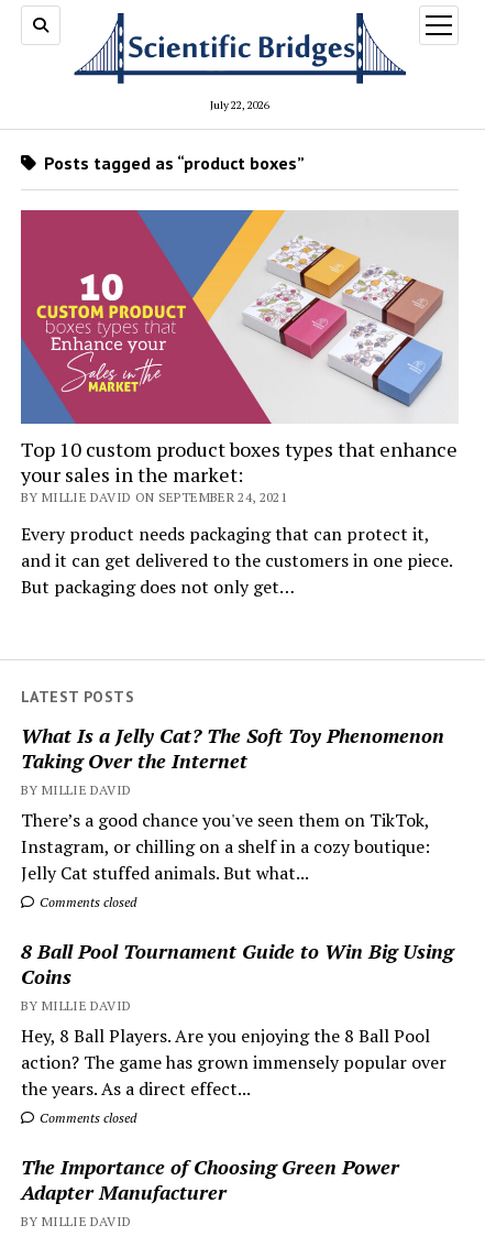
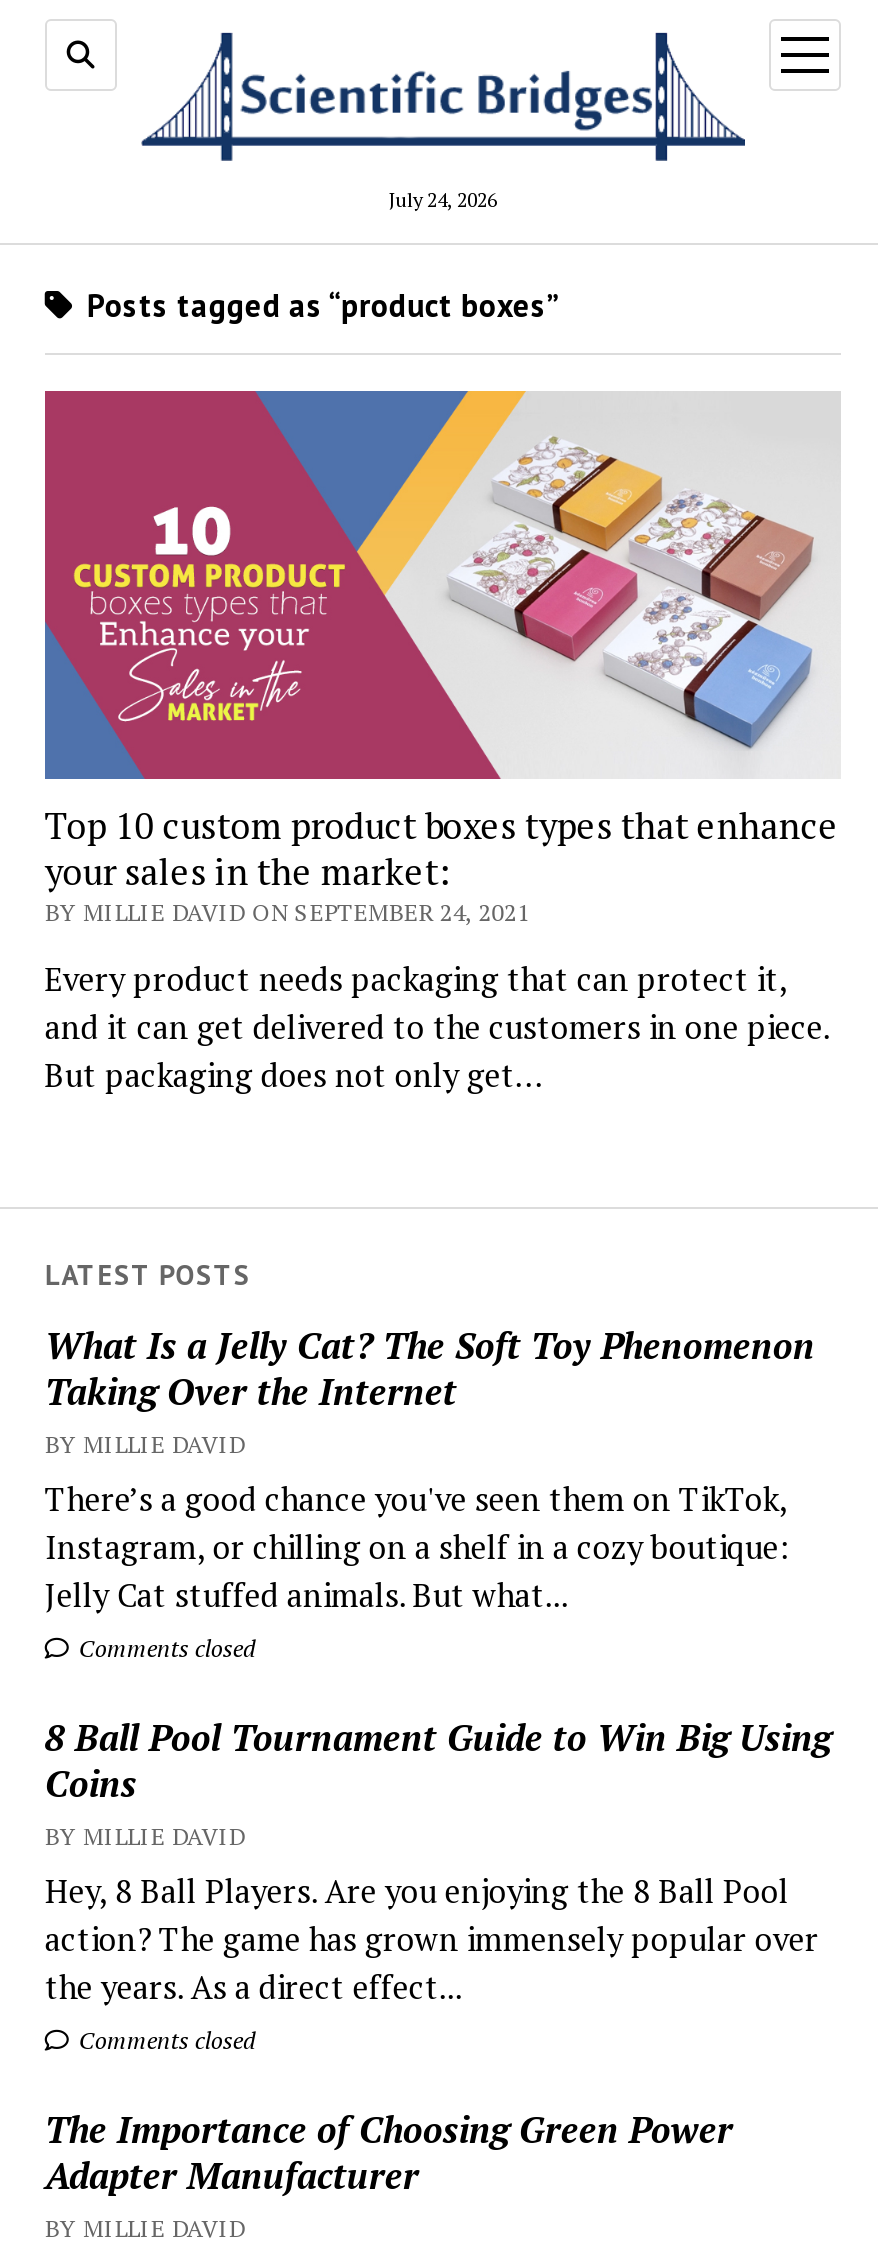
- July 22, 2026
+ July 24, 2026
